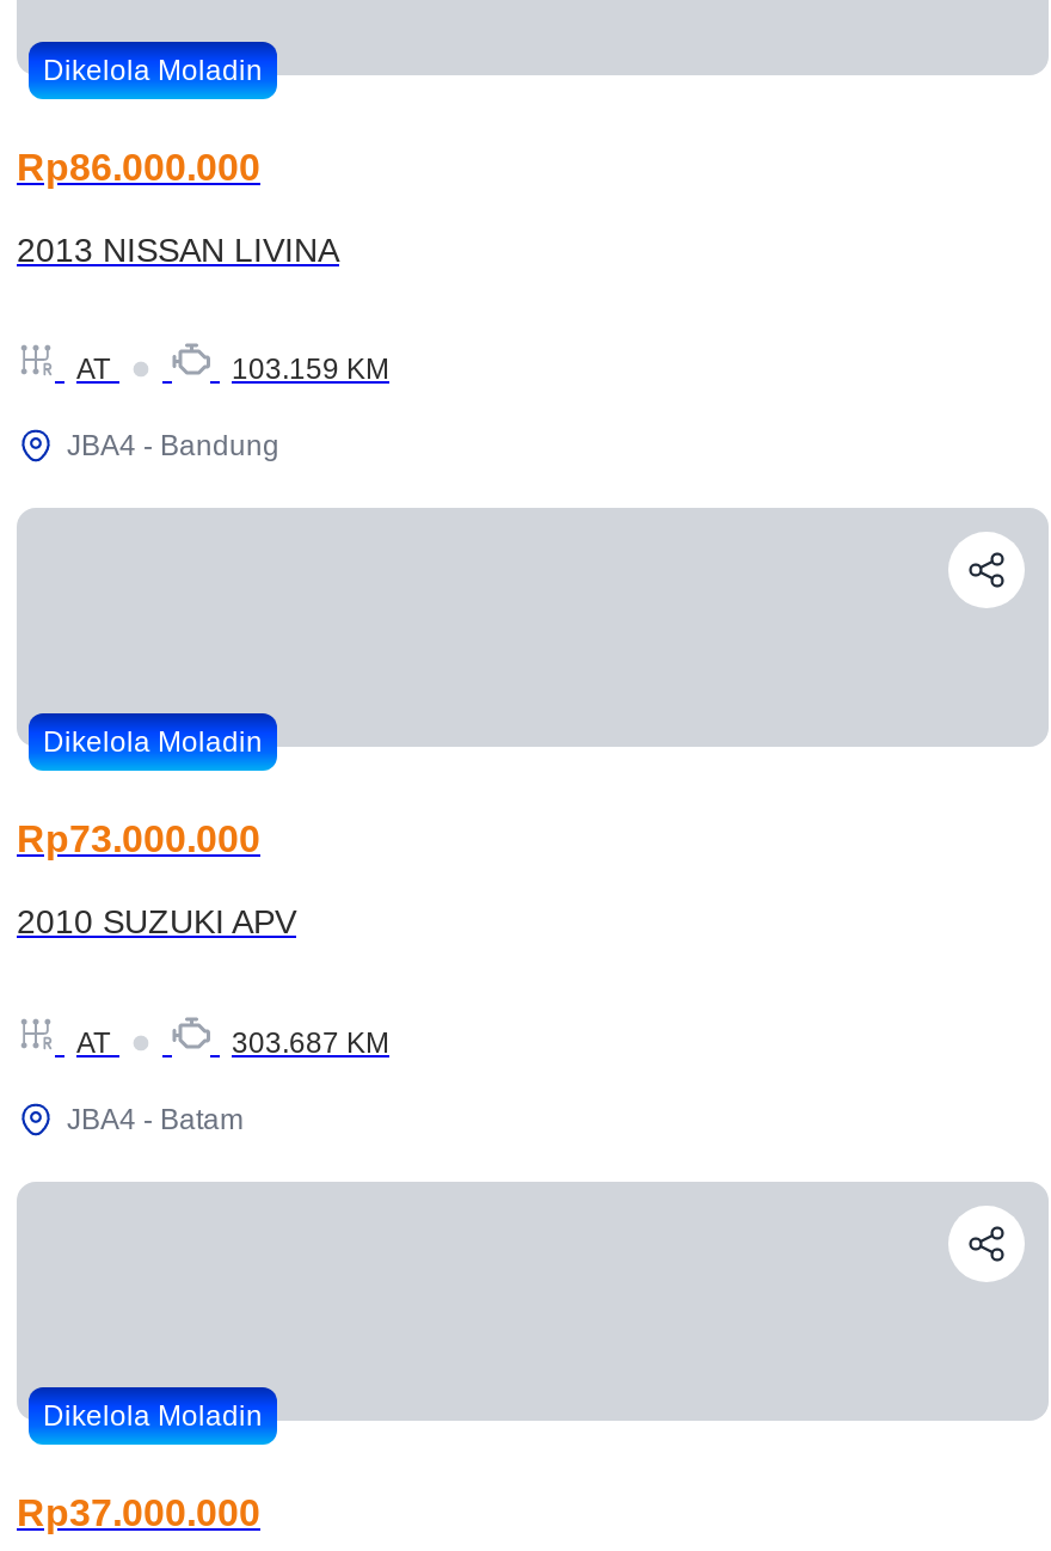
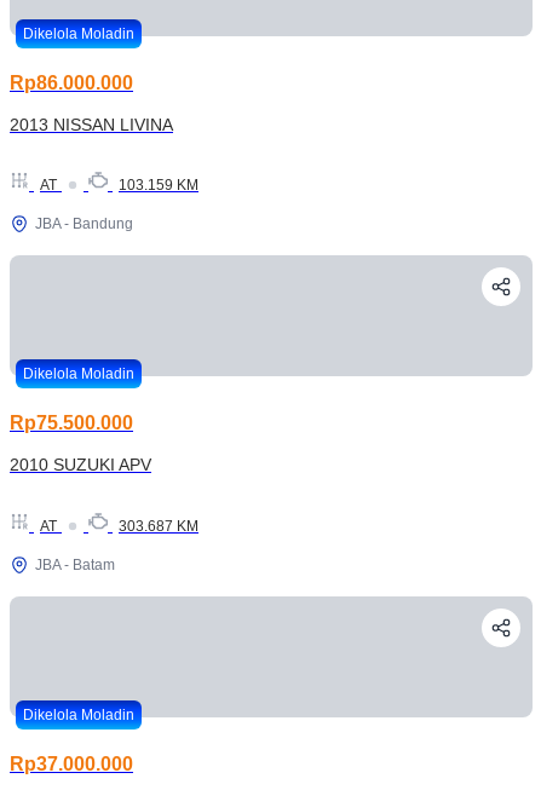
- JBA4 - Bandung
+ JBA - Bandung

- Rp73.000.000
+ Rp75.500.000

- JBA4 - Batam
+ JBA - Batam
